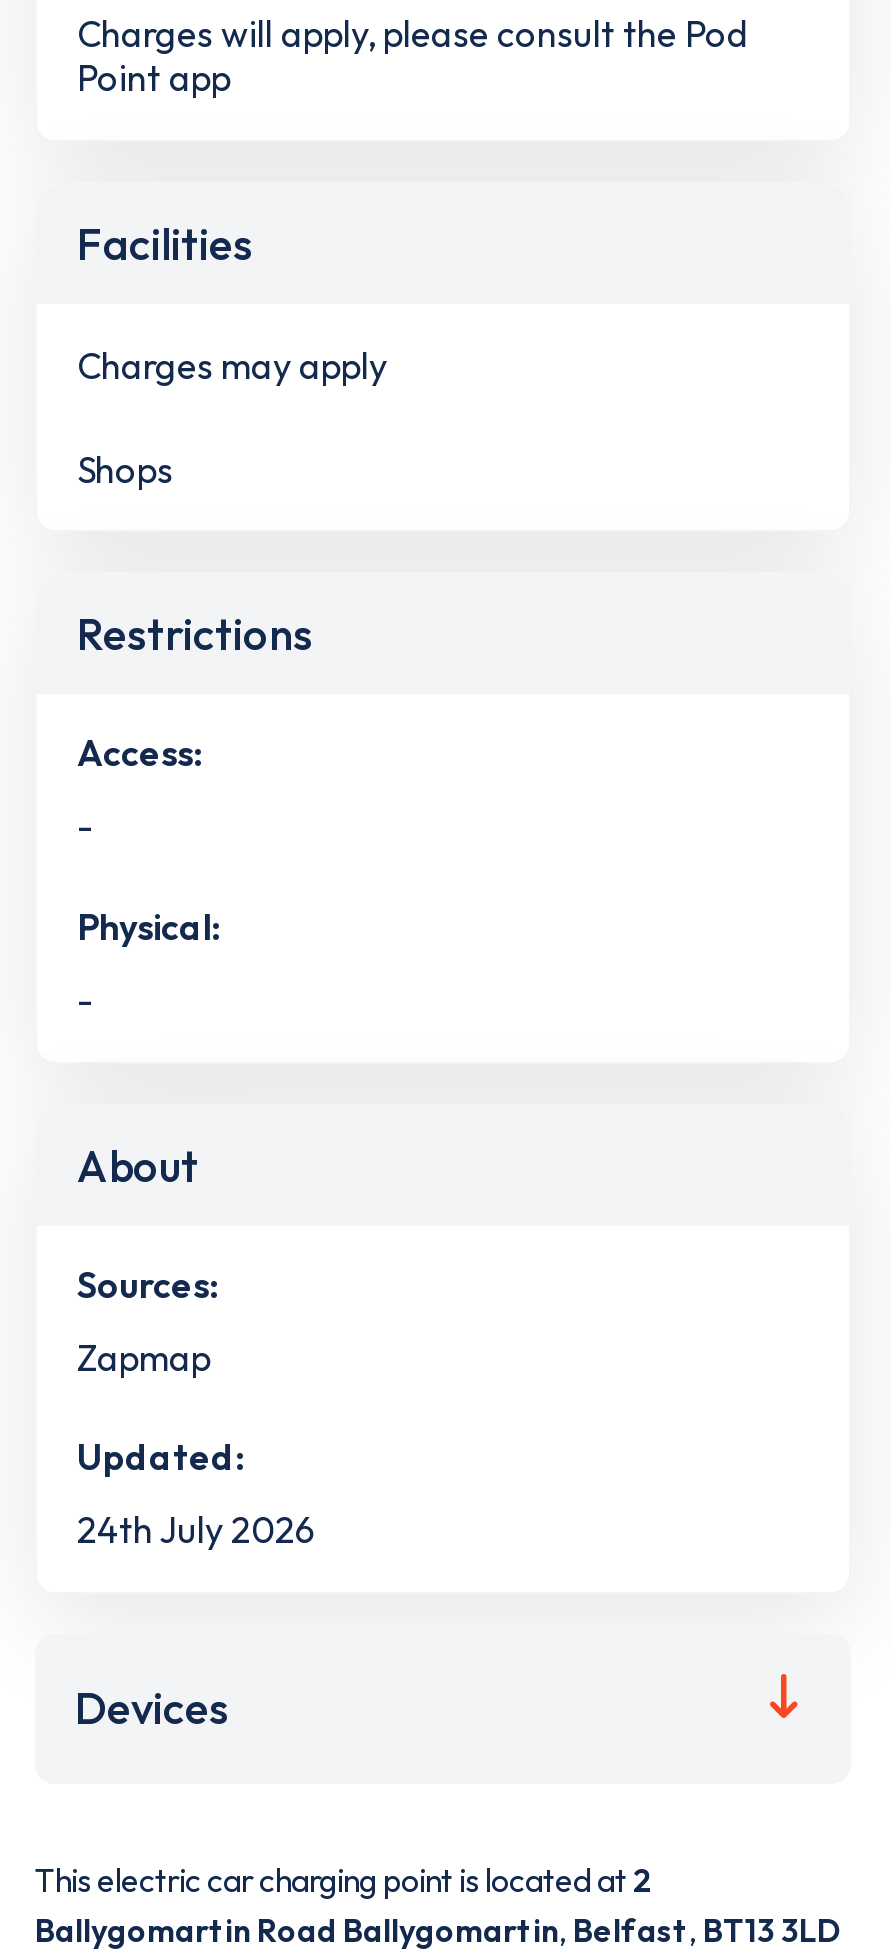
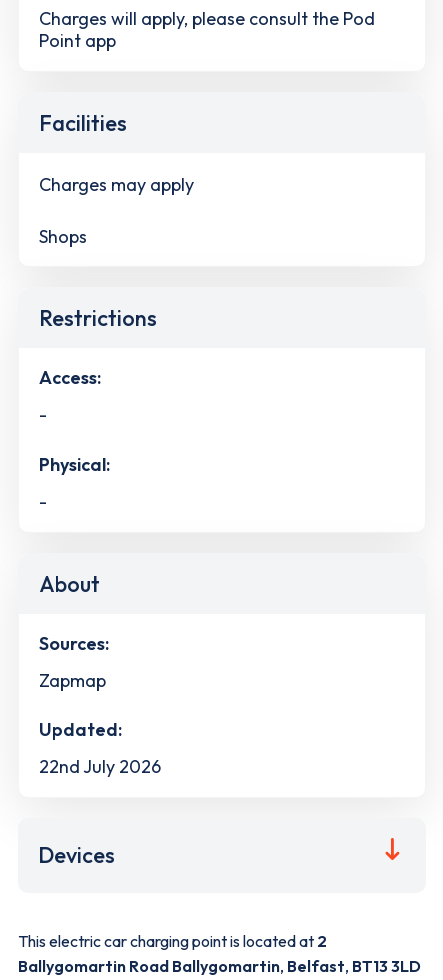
- 24th July 2026
+ 22nd July 2026
